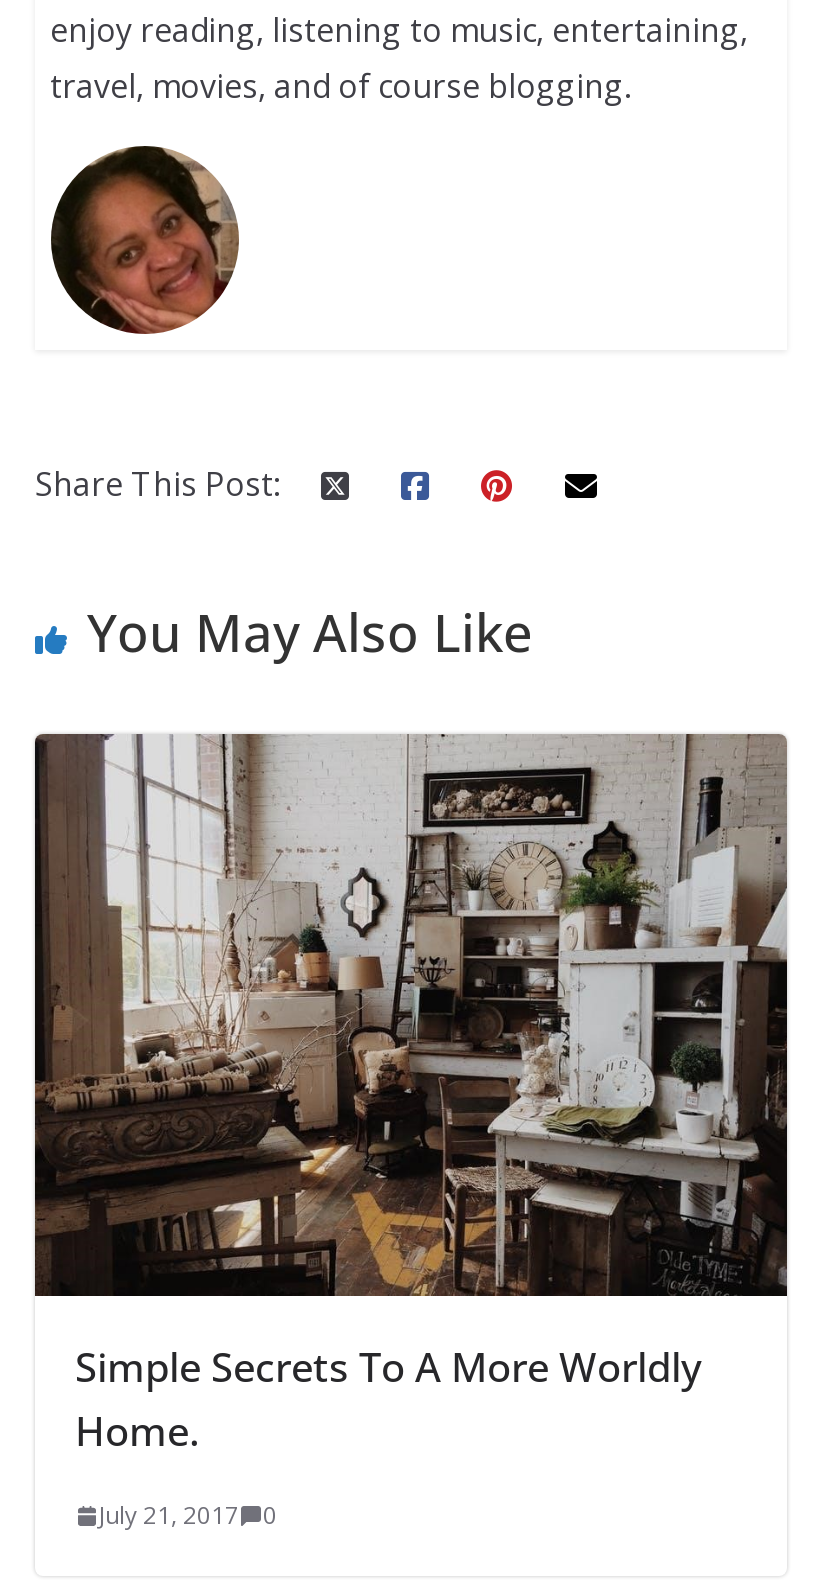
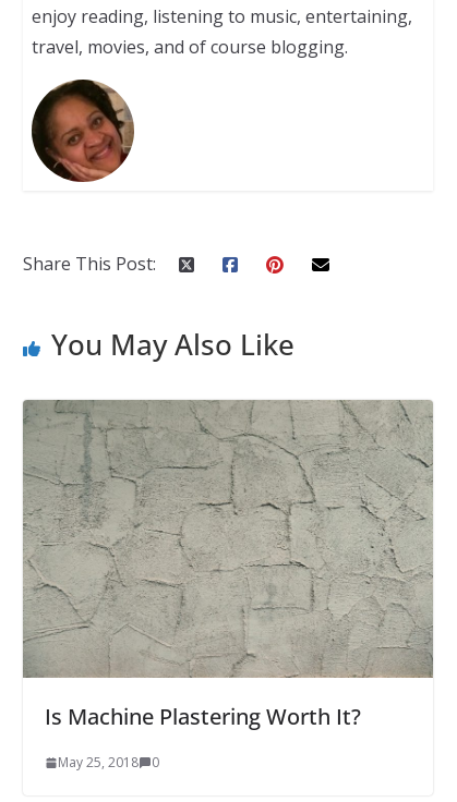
- [image]
- Simple Secrets To A More Worldly
- Home.
+ [image]
+ Is Machine Plastering Worth It?

- July 21, 2017 0
+ May 25, 2018 0
